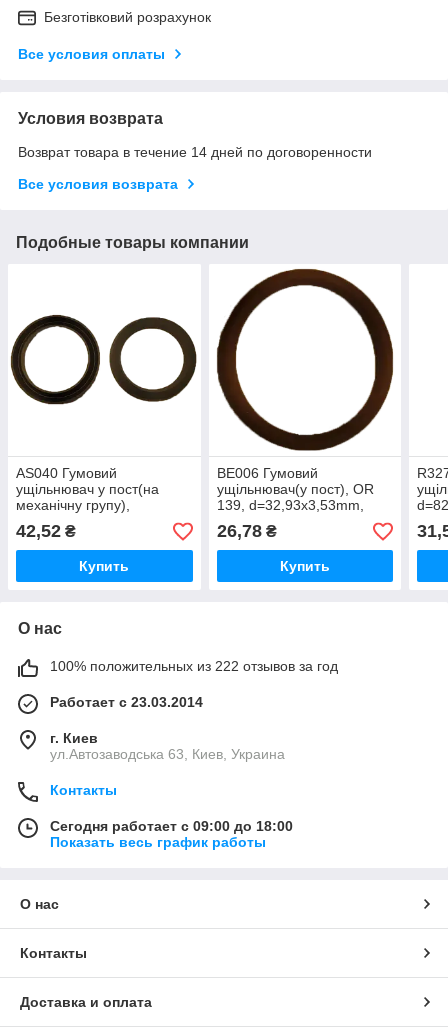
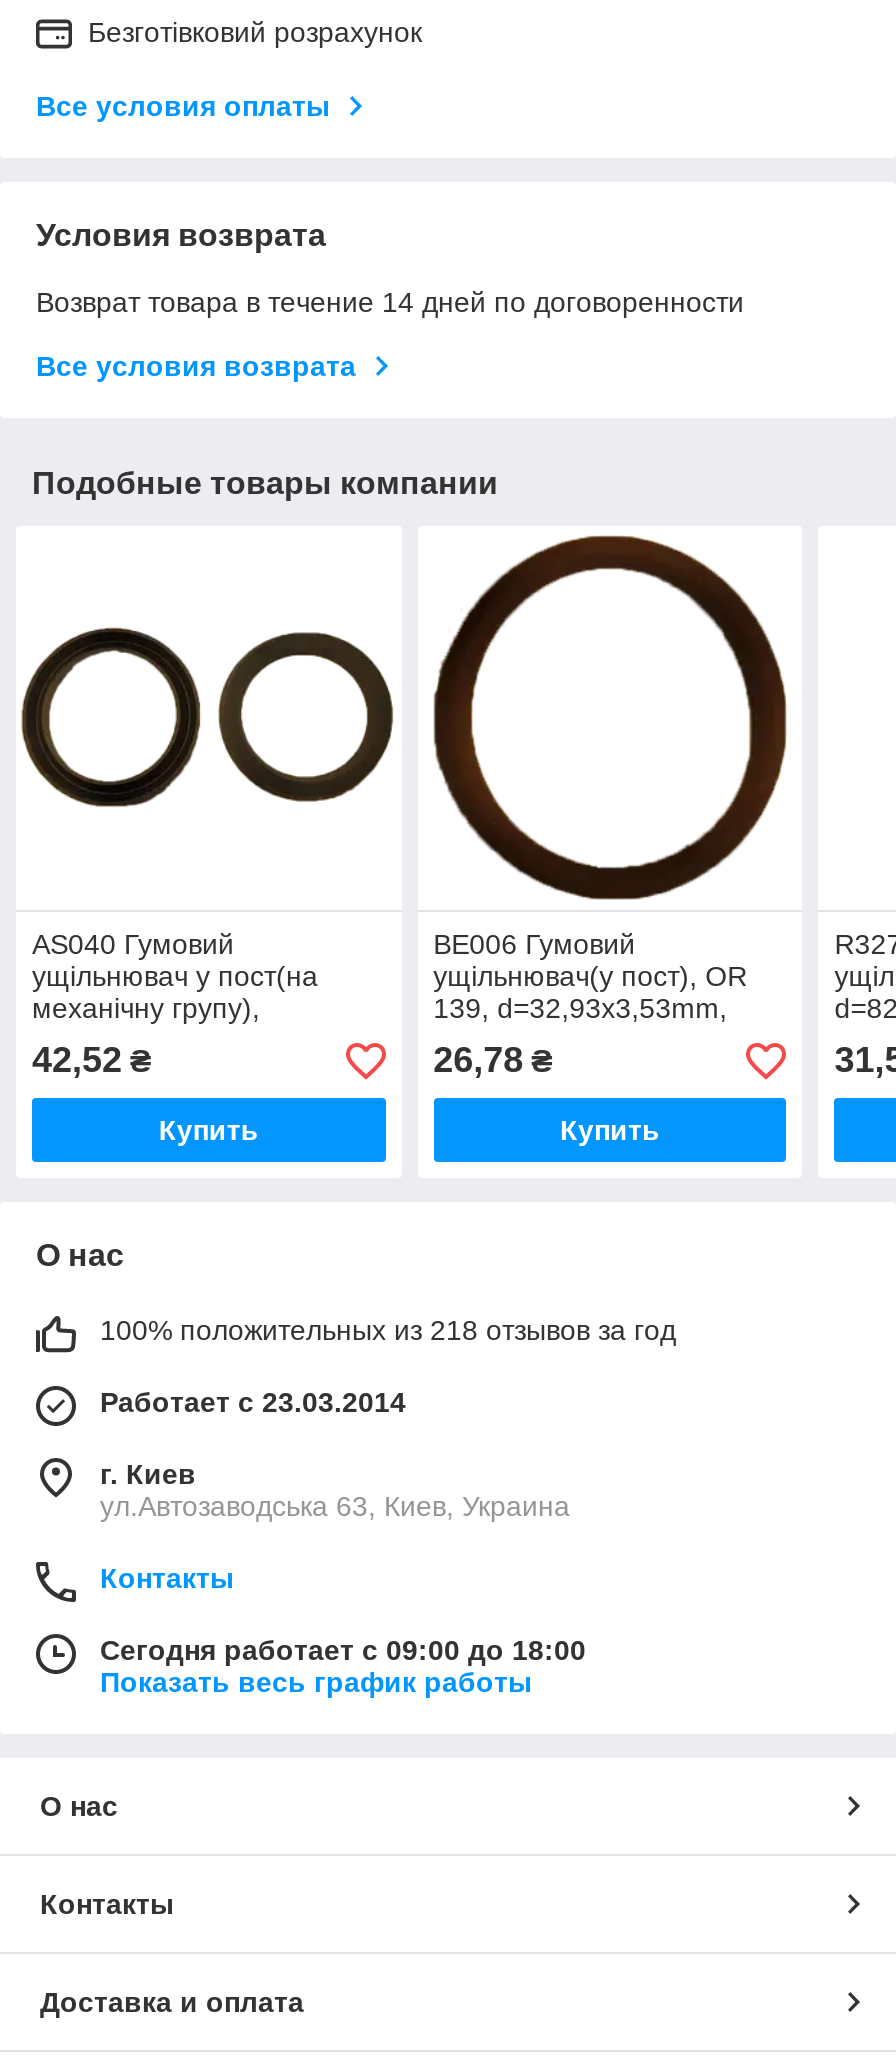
- 100% положительных из 222 отзывов за год
+ 100% положительных из 218 отзывов за год
